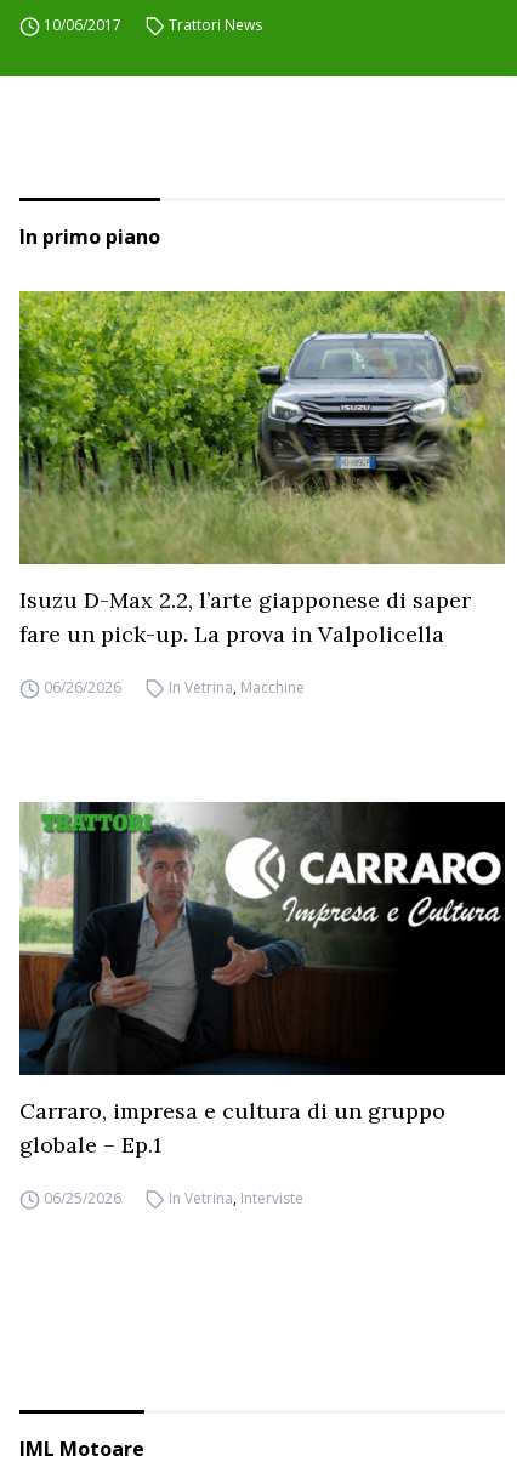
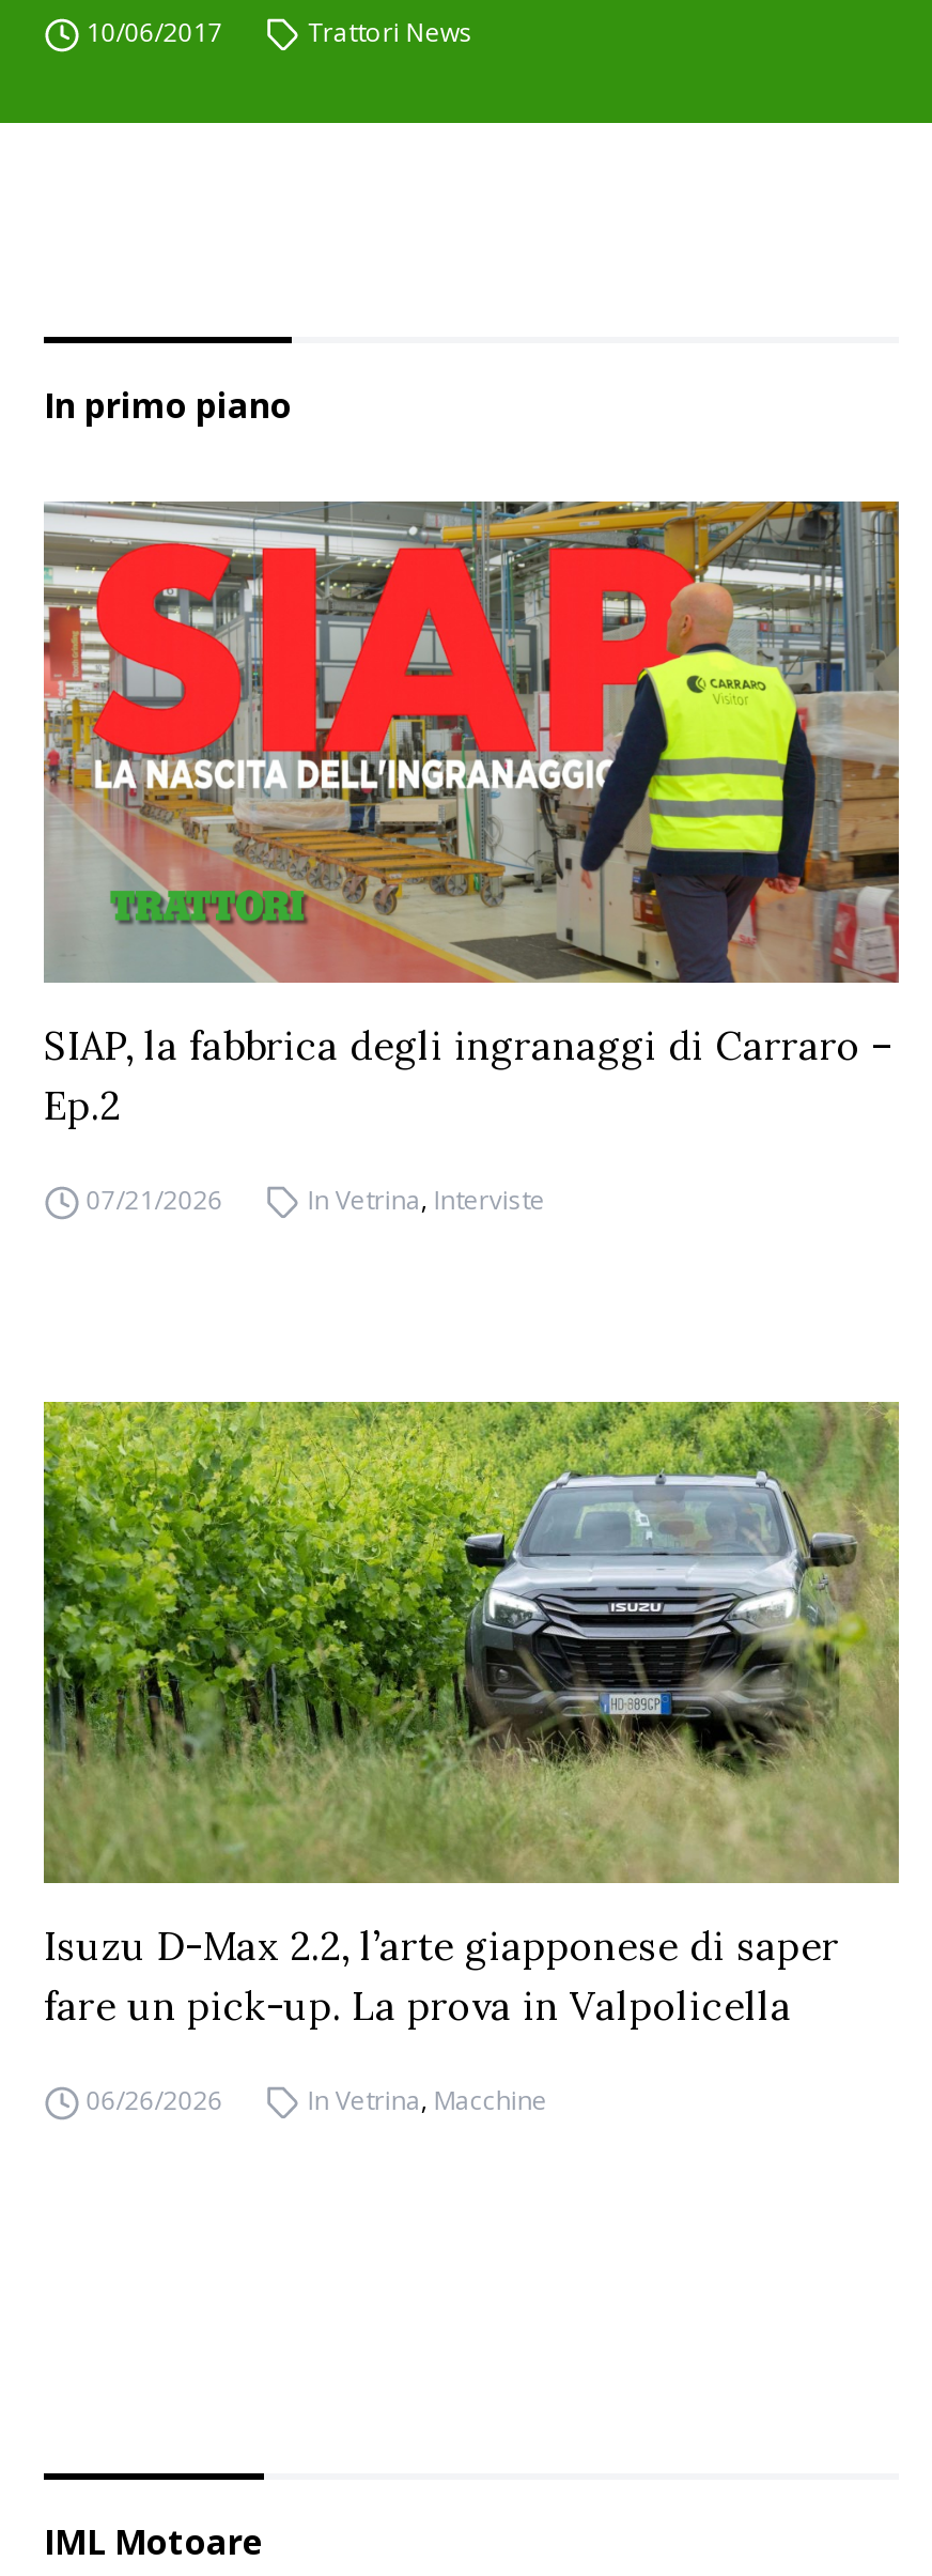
+ [image]
+ SIAP, la fabbrica degli ingranaggi di Carraro –
+ Ep.2
+ 07/21/2026

moved down: [image] | Isuzu D-Max 2.2, l’arte giapponese di saper | fare un pick-up. La prova in Valpolicella | 06/26/2026 | In Vetrina, Macchine

- [image]
- Carraro, impresa e cultura di un gruppo
- globale – Ep.1
- 06/25/2026

moved up: In Vetrina, Interviste
